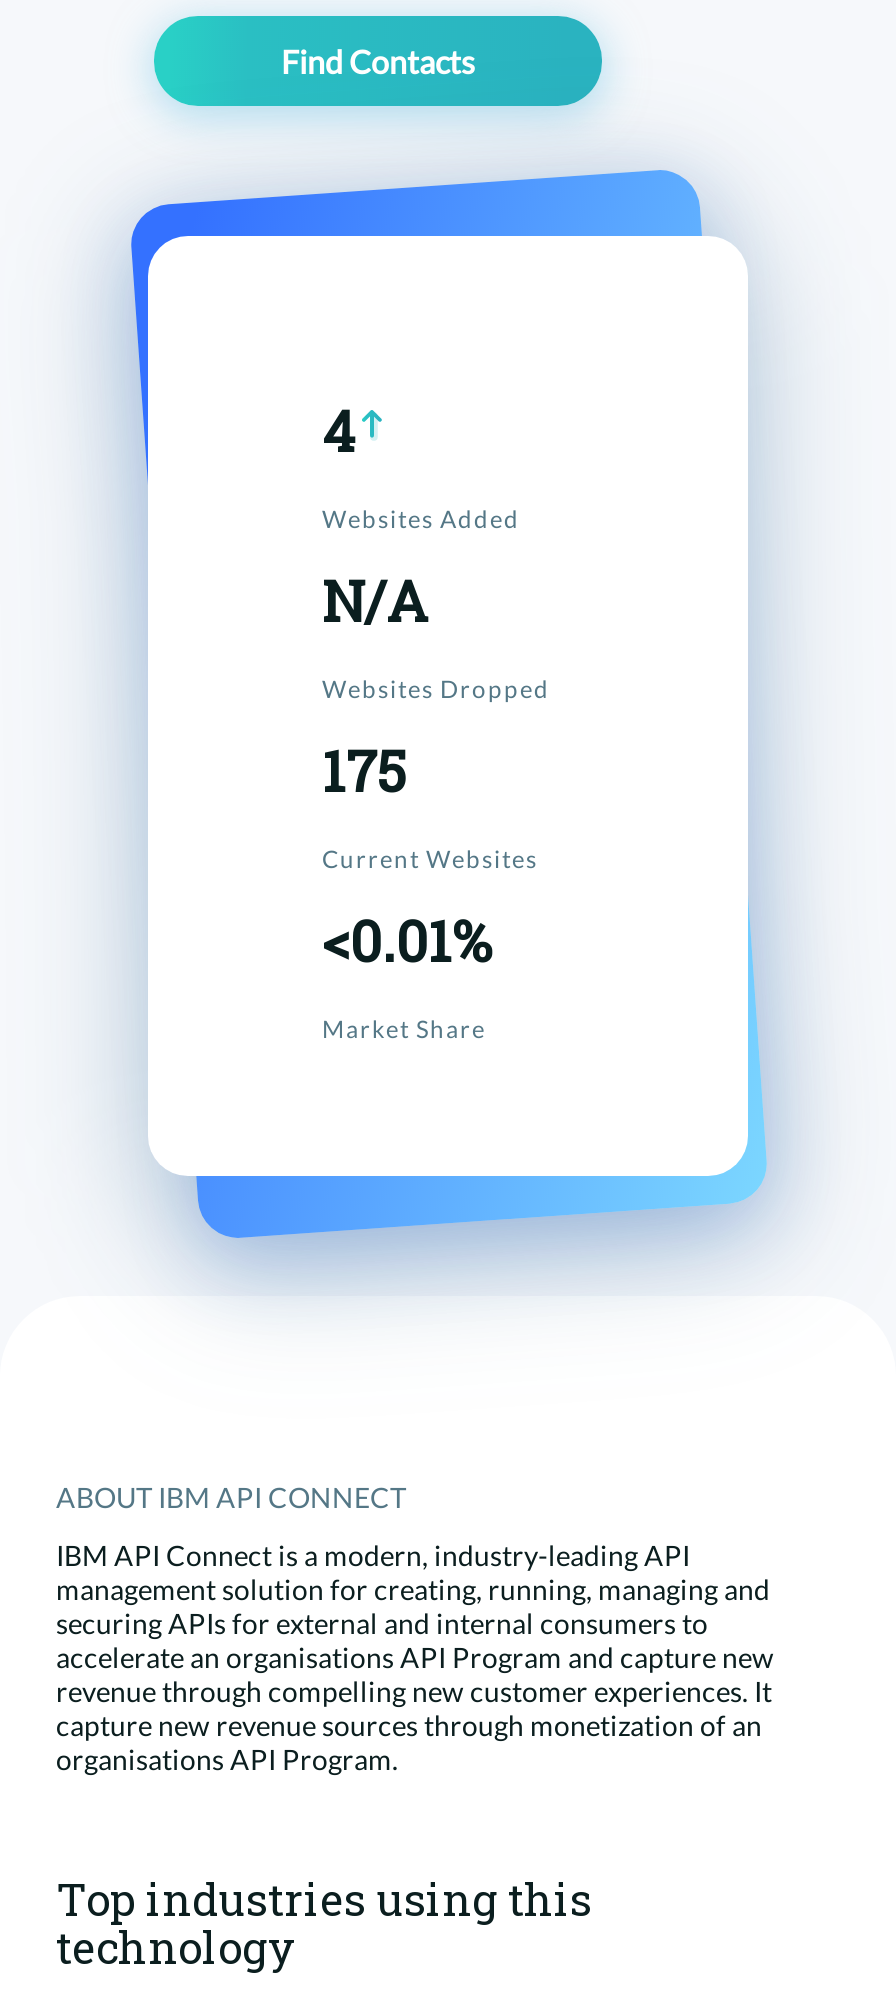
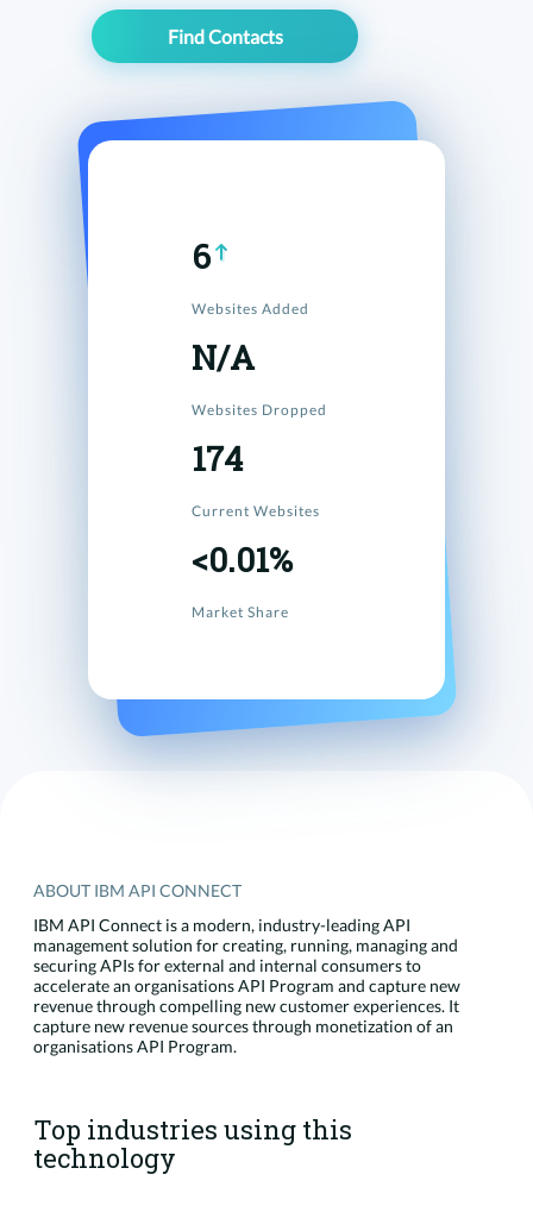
- 4
+ 6

- 175
+ 174
